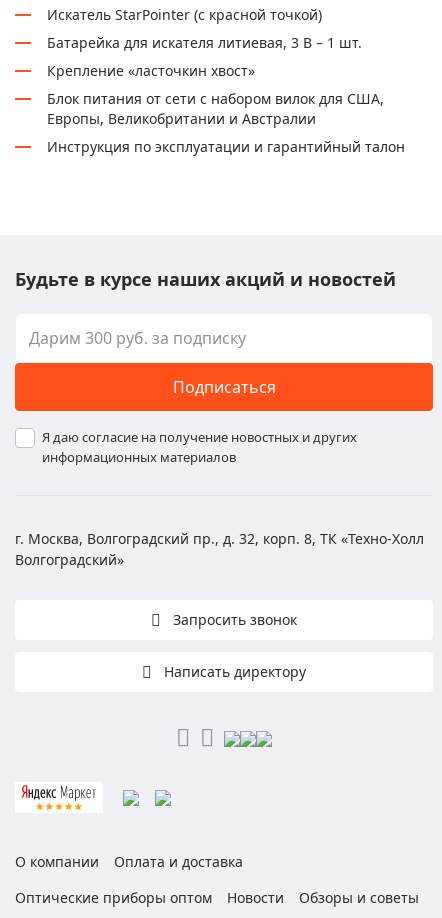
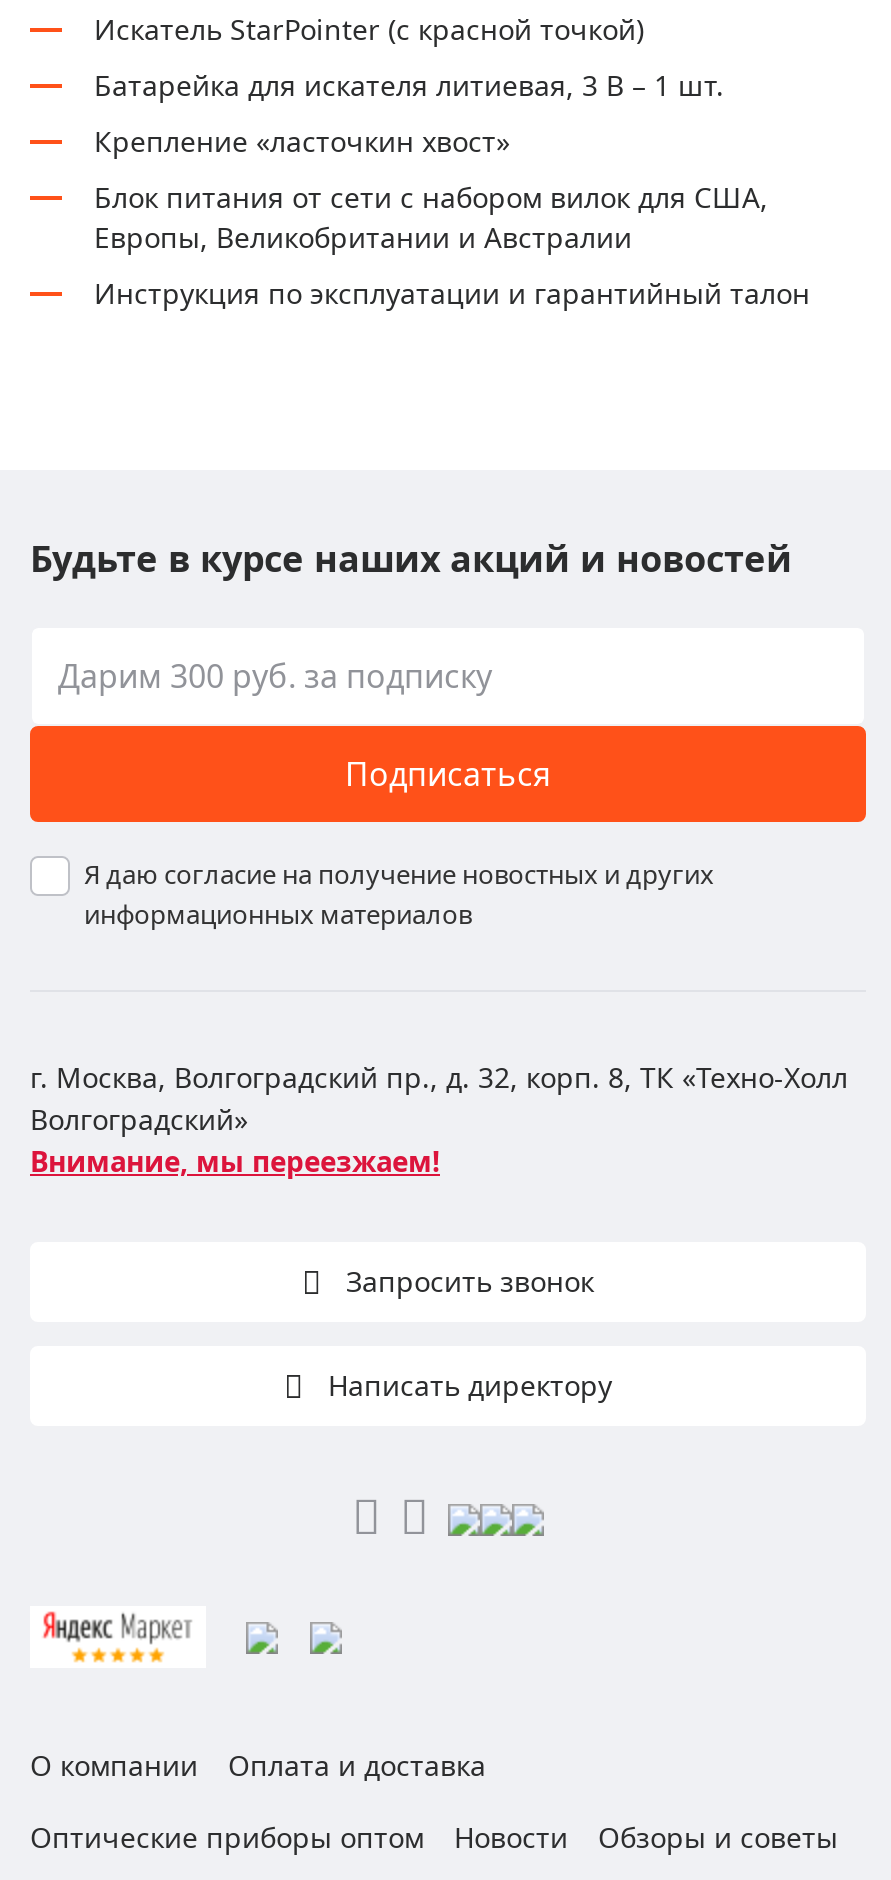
+ Внимание, мы переезжаем!
